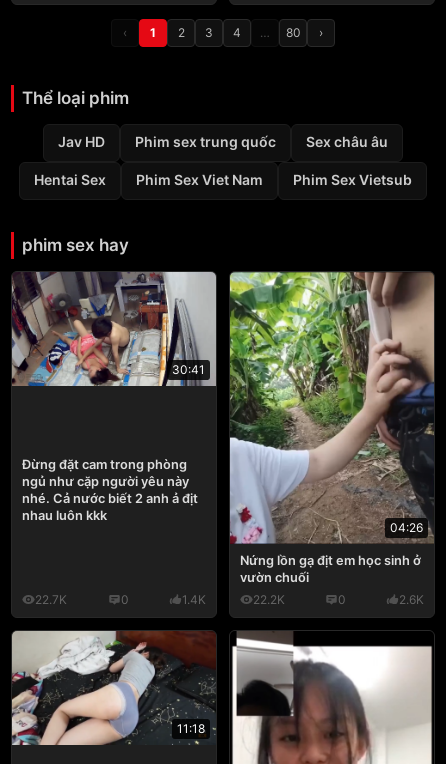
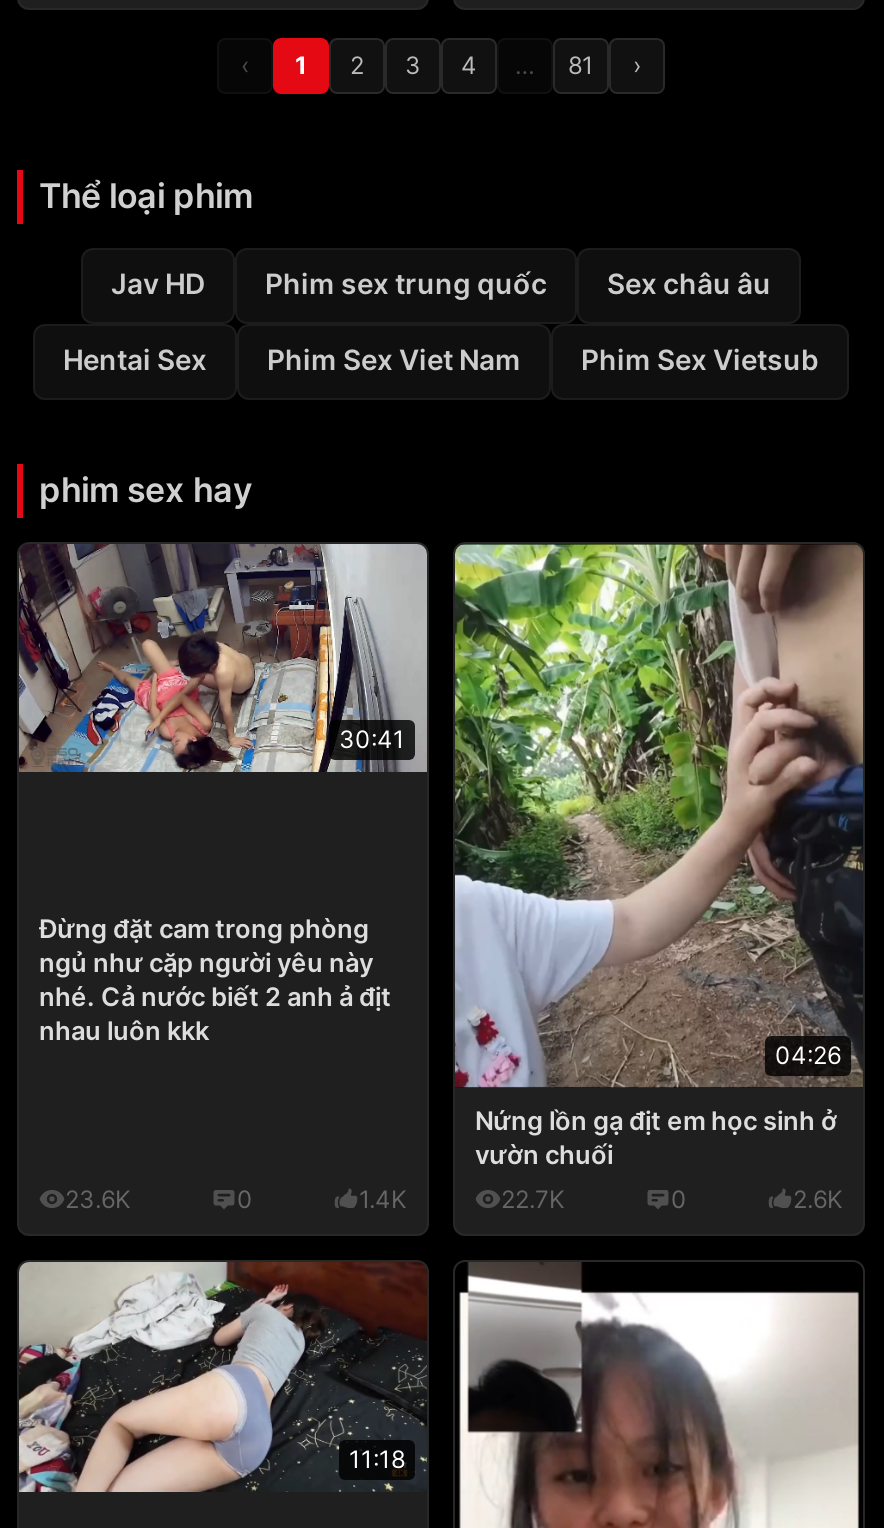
- 80
+ 81

- 22.7K
+ 23.6K

- 22.2K
+ 22.7K
